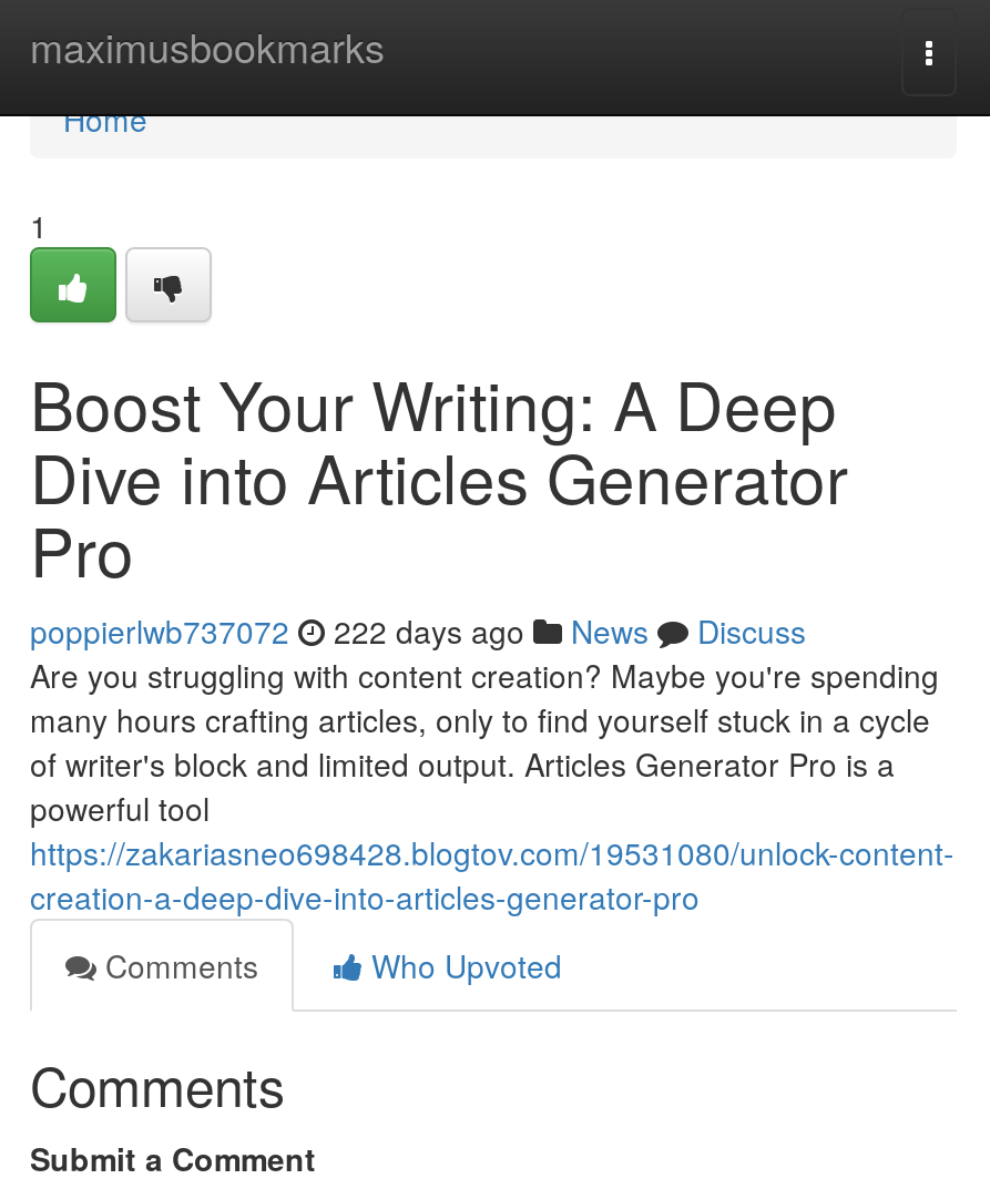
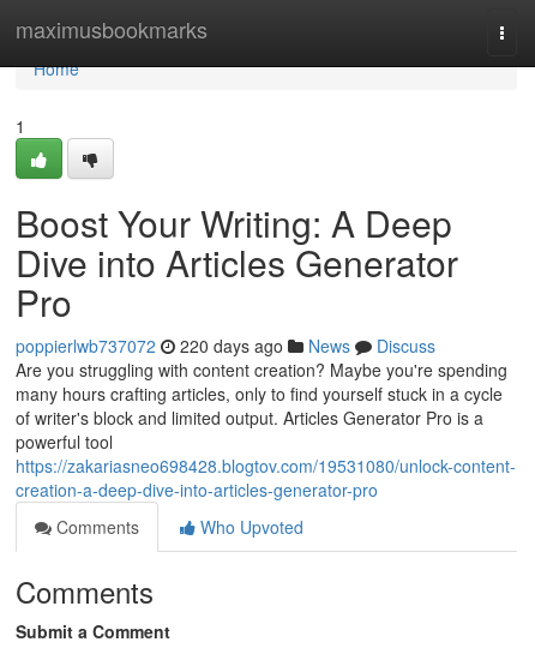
- poppierlwb737072 222 days ago News Discuss
+ poppierlwb737072 220 days ago News Discuss
